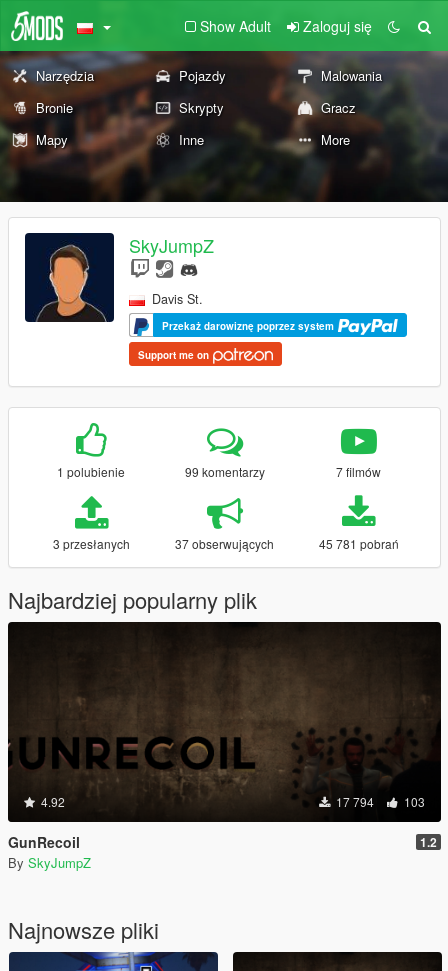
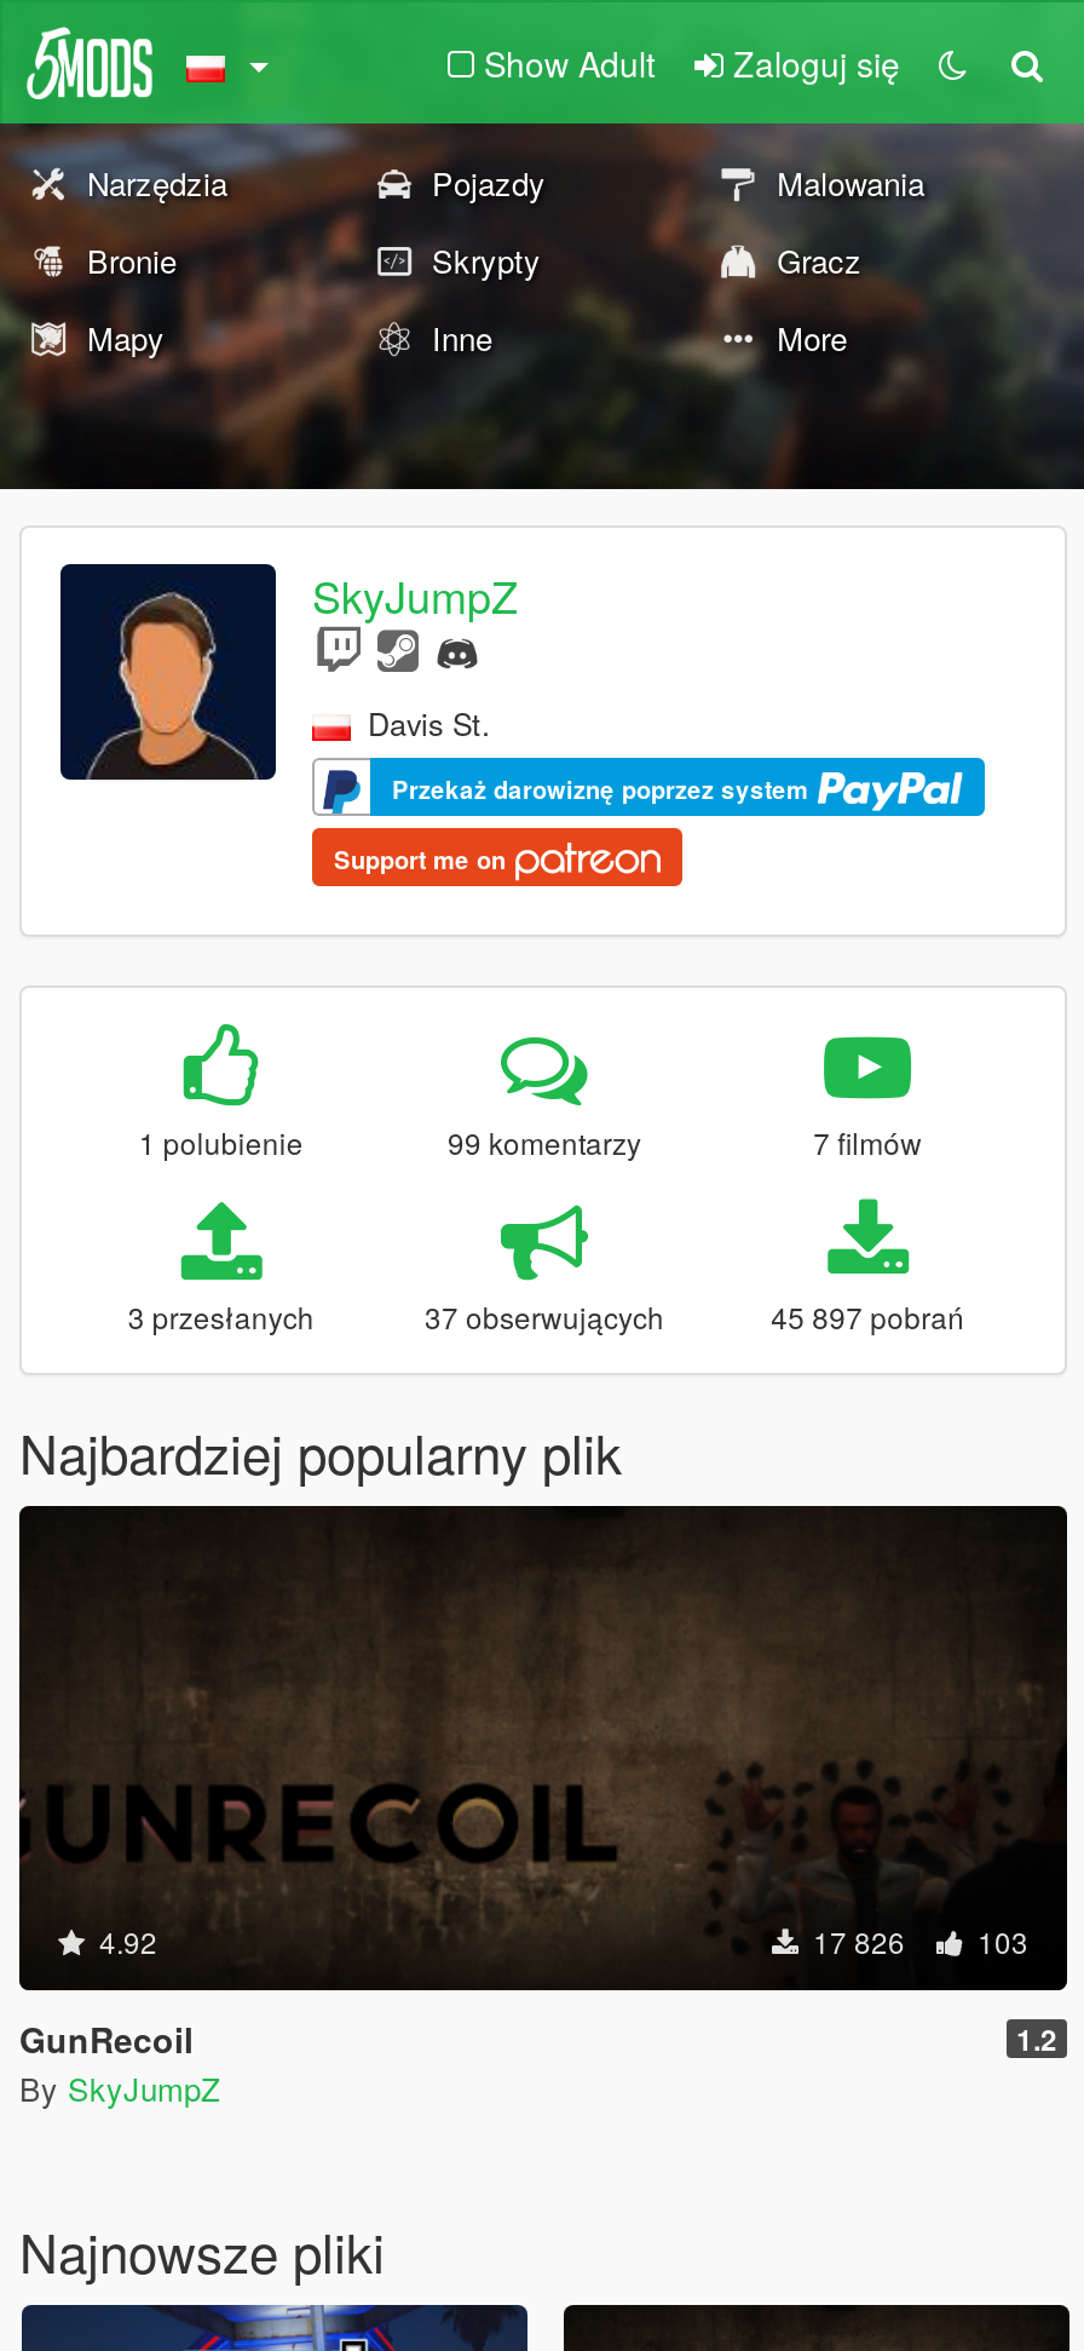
- 45 781 pobrań
+ 45 897 pobrań

- 17 794 103
+ 17 826 103
